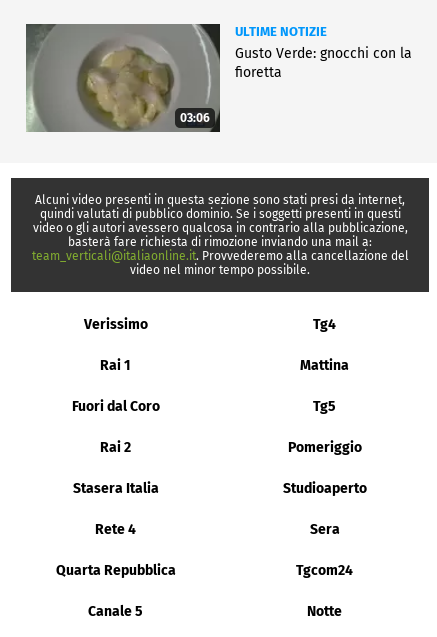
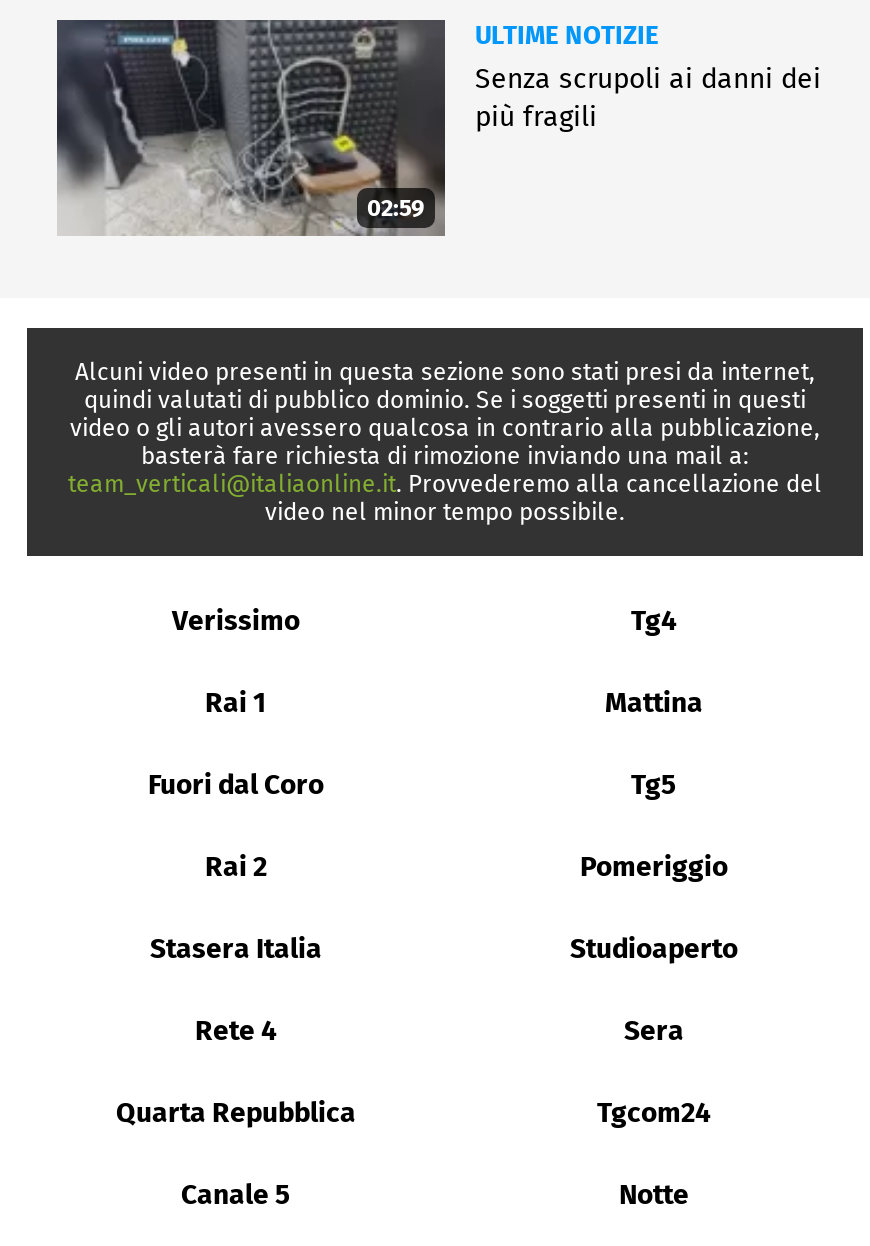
- [image]
- 03:06
+ [image]
+ 02:59

- Gusto Verde: gnocchi con la
- fioretta
+ Senza scrupoli ai danni dei
+ più fragili
